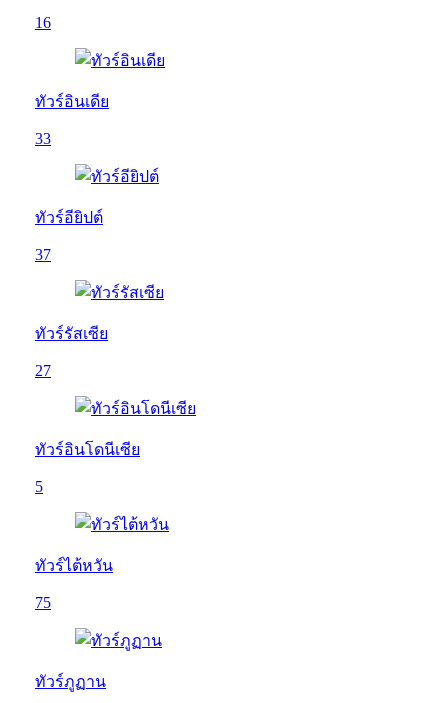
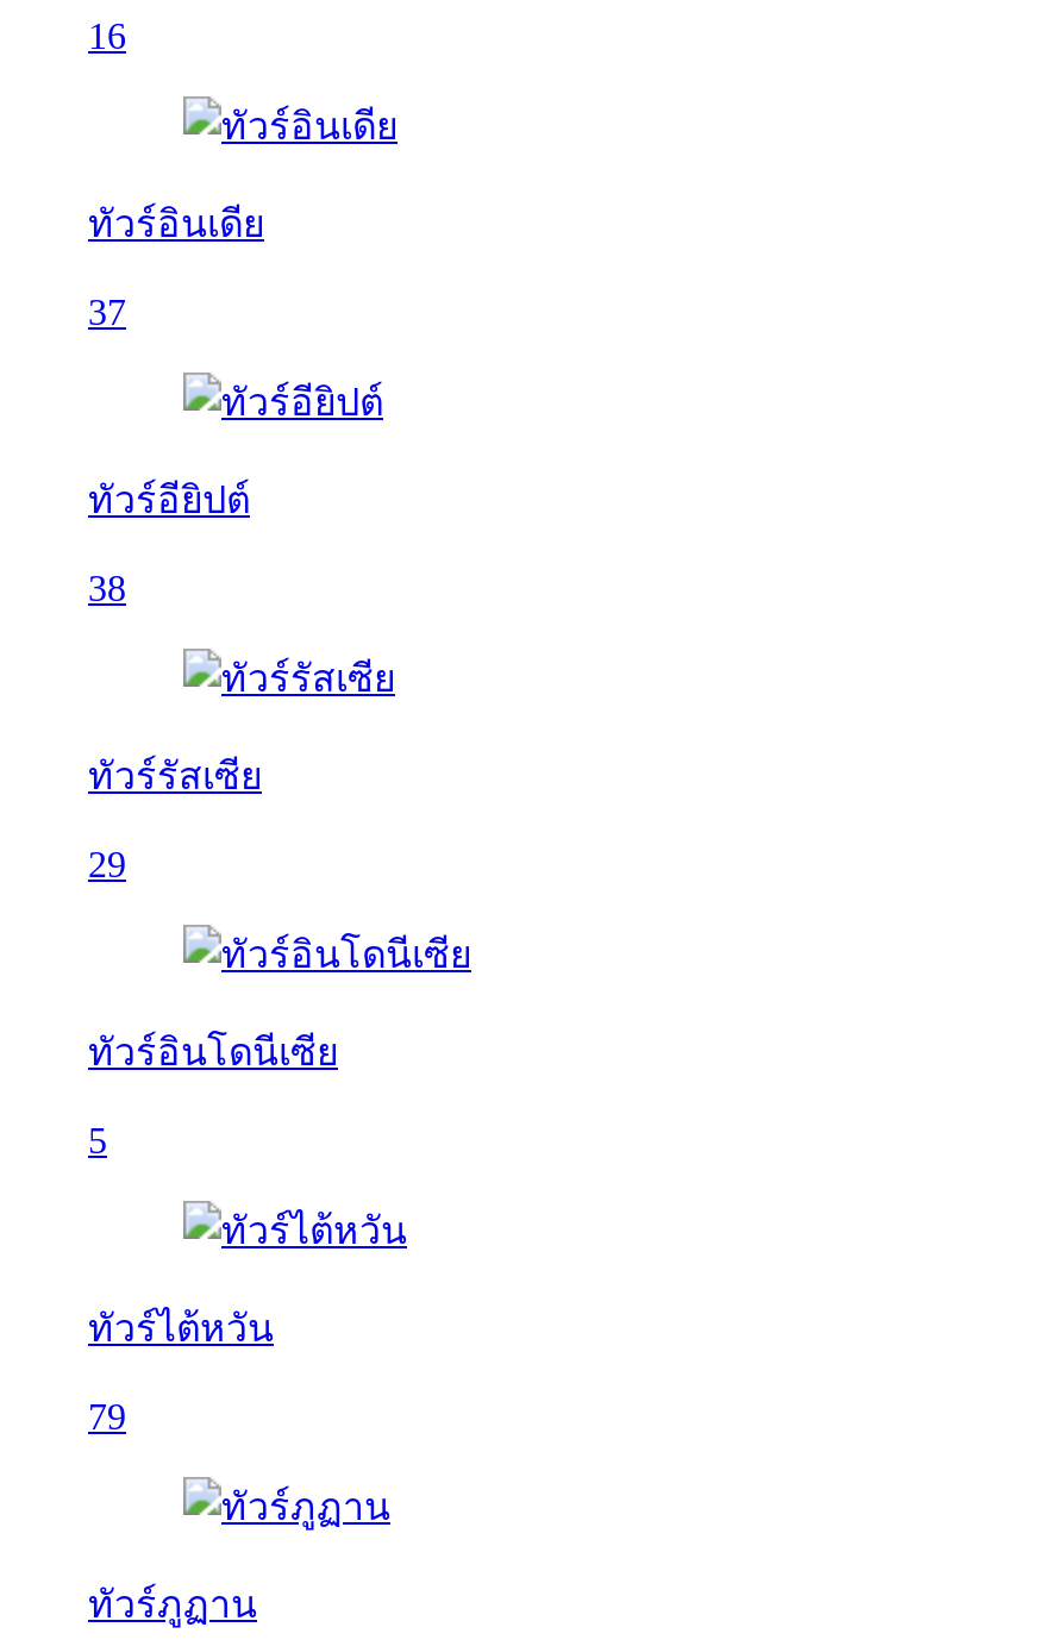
- 33
+ 37

- 37
+ 38

- 27
+ 29

- 75
+ 79
